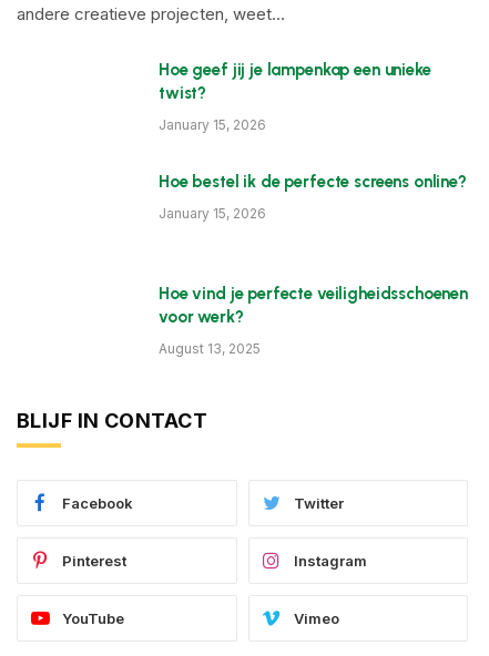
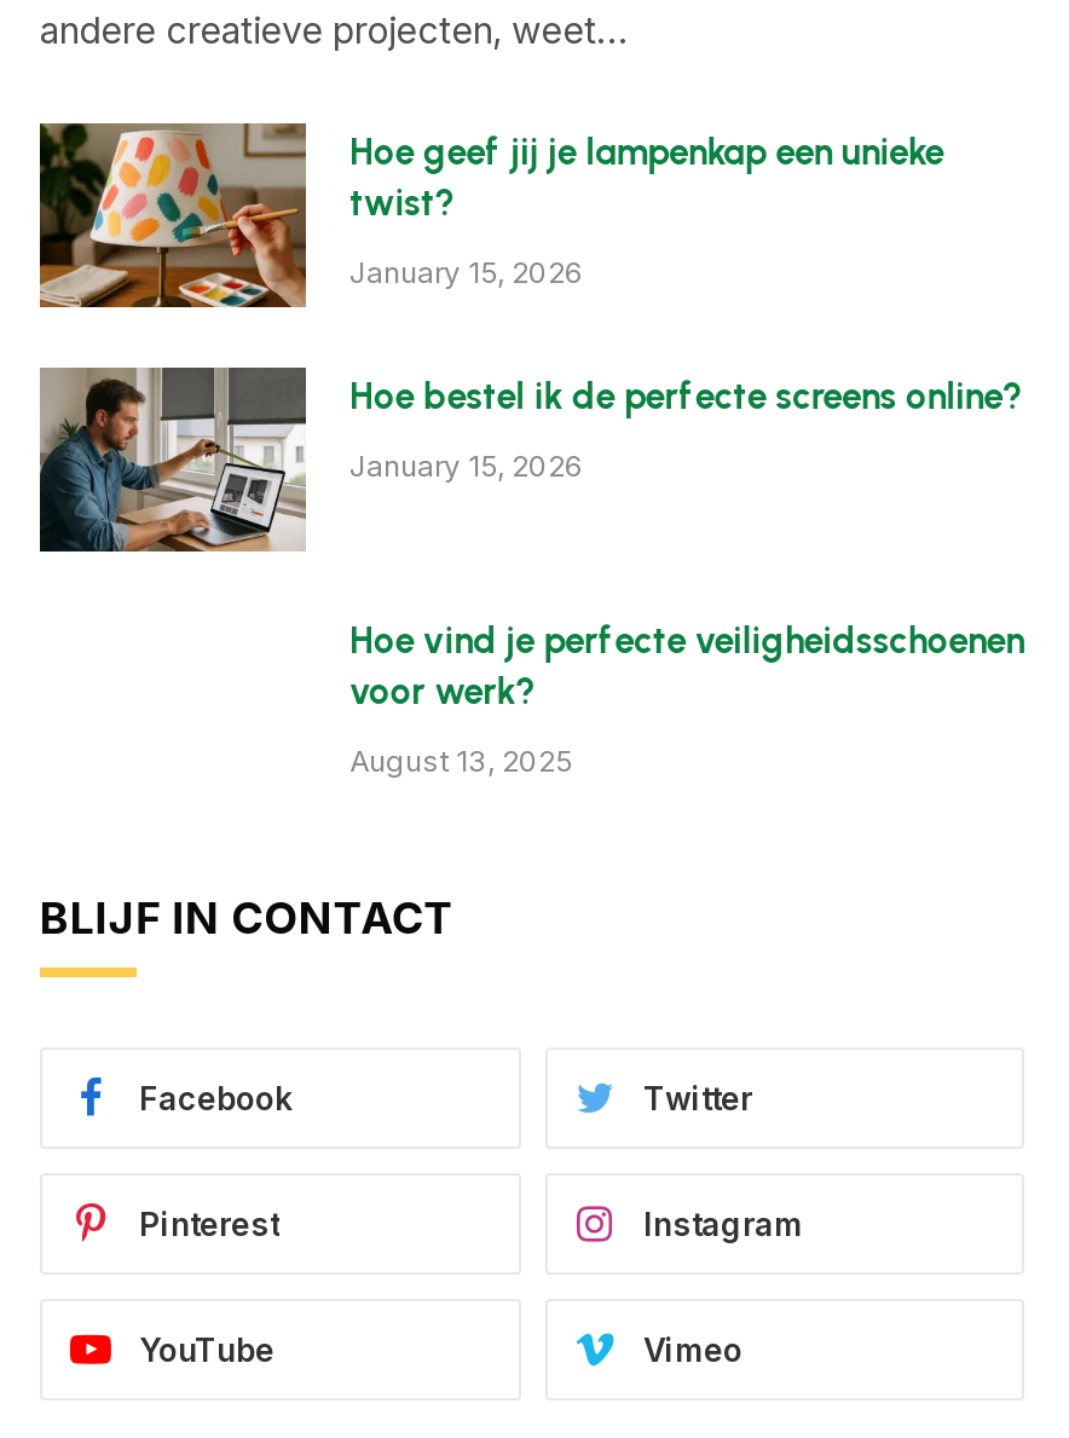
+ [image]

+ [image]
